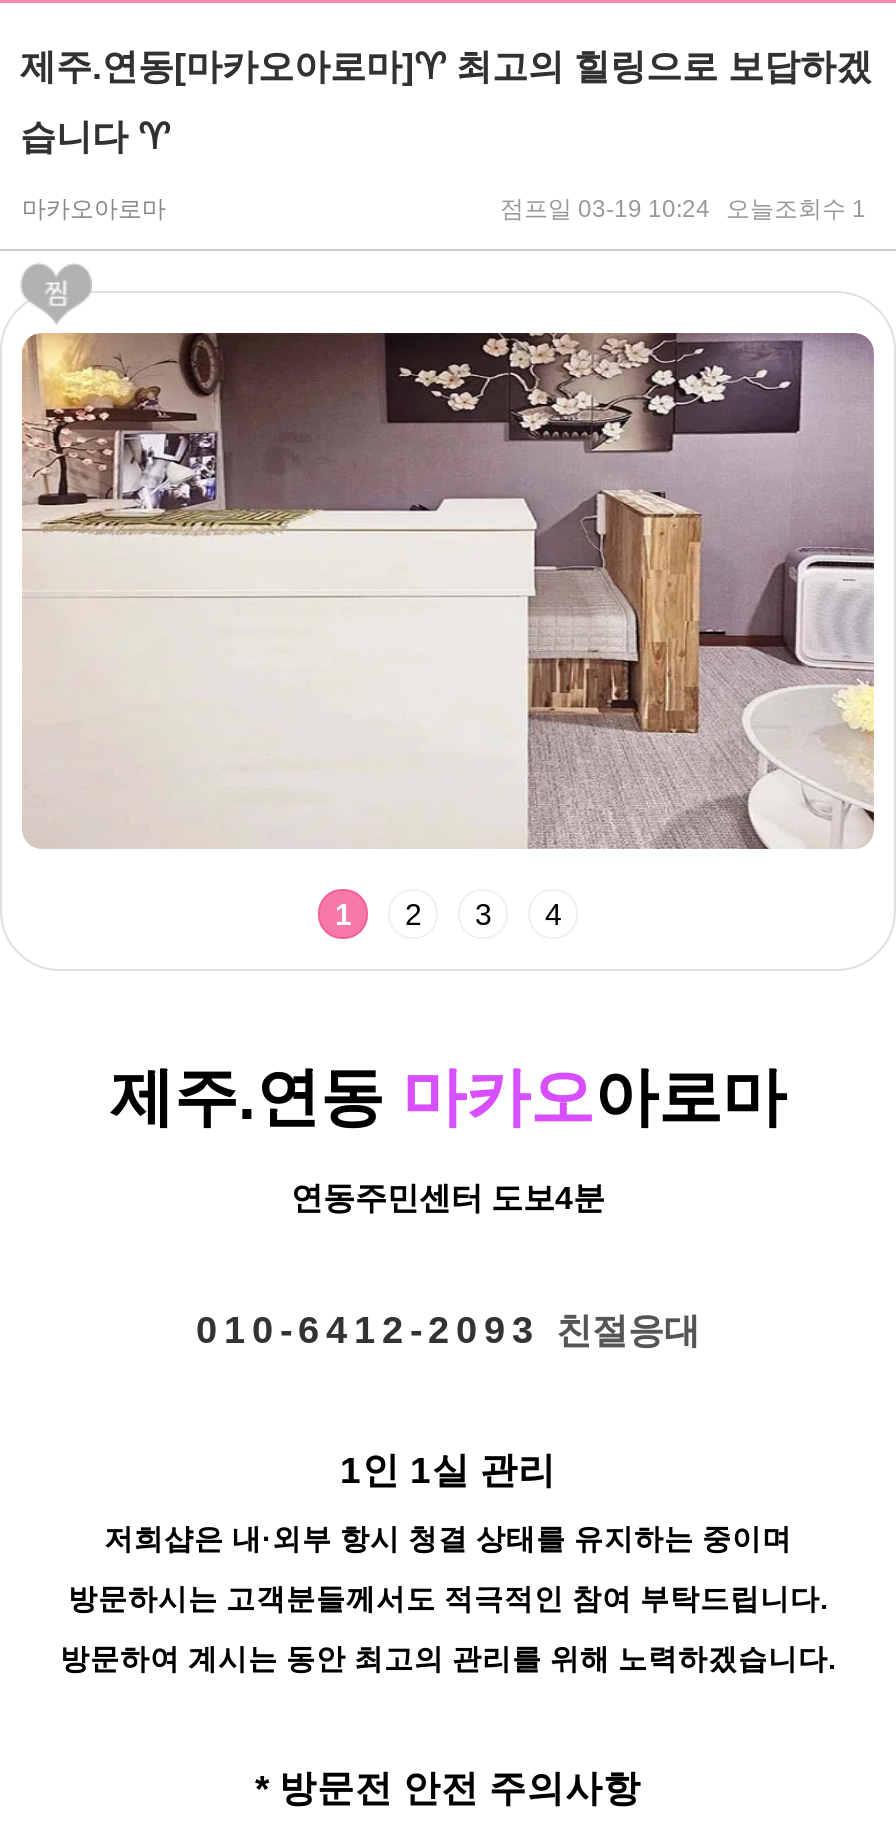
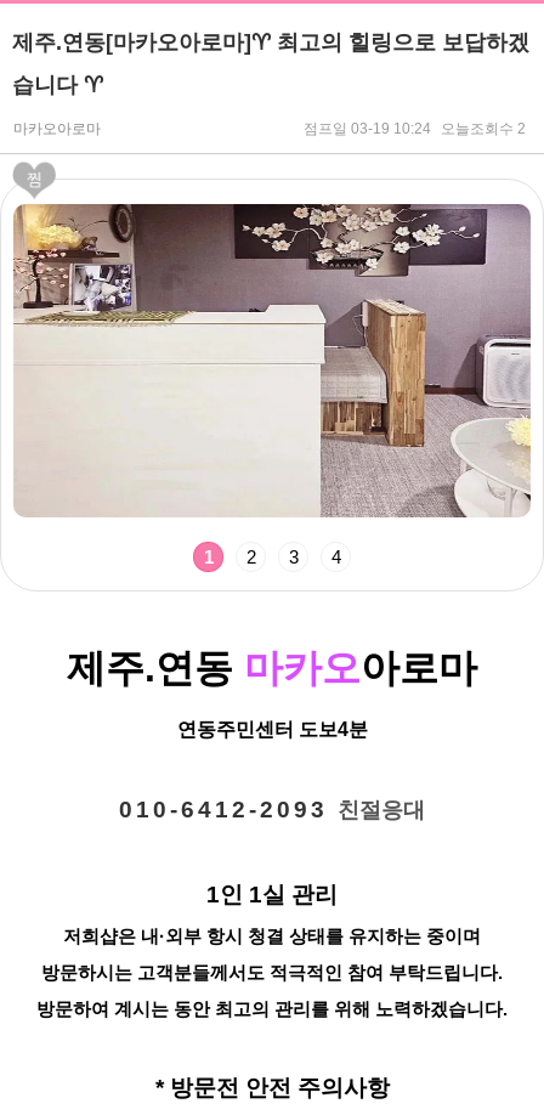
- 점프일 03-19 10:24 오늘조회수 1
+ 점프일 03-19 10:24 오늘조회수 2
